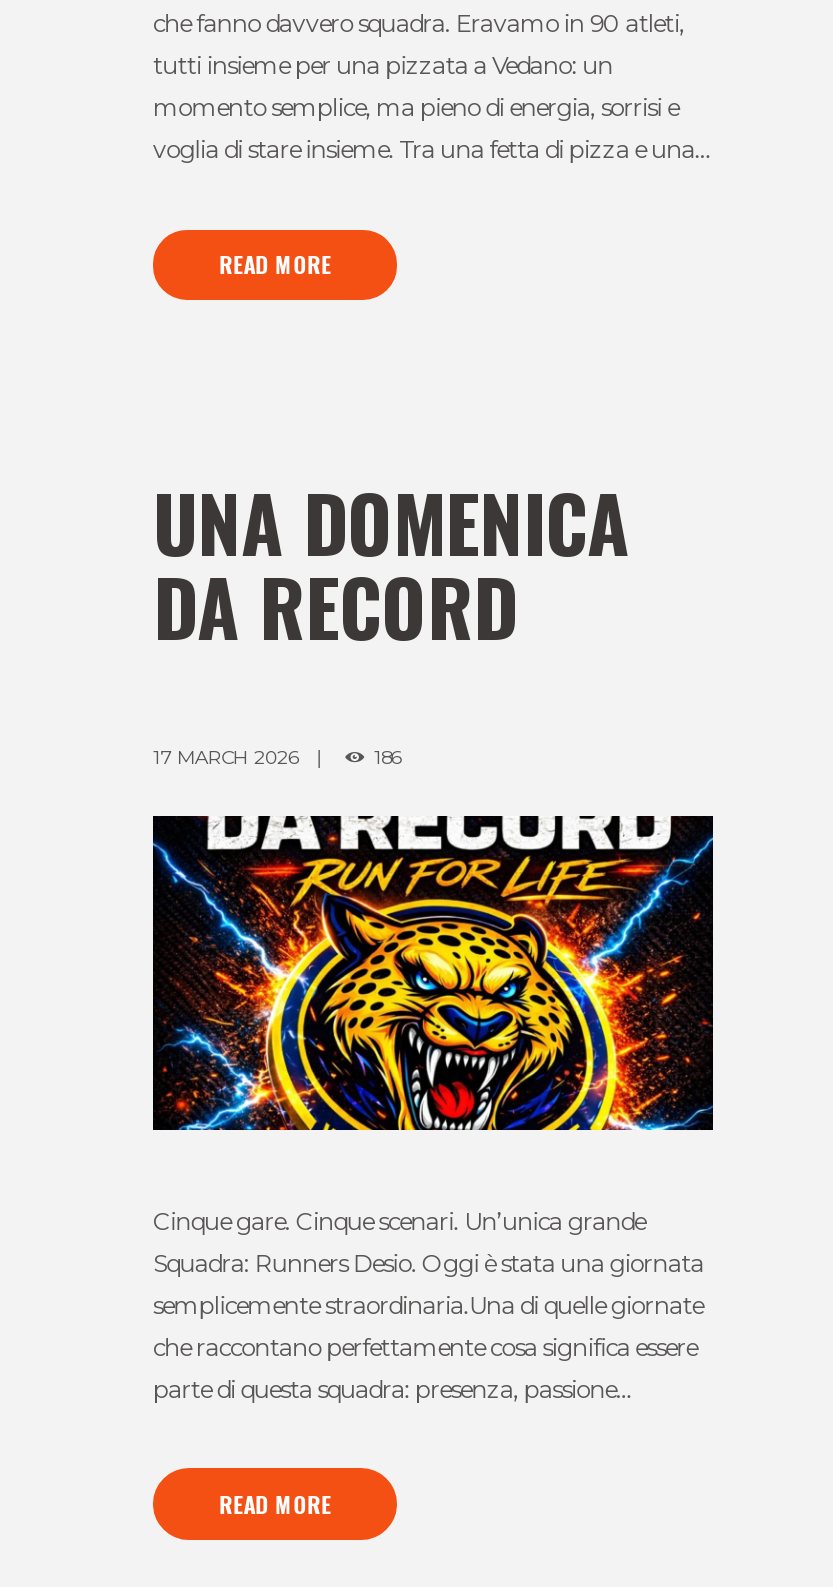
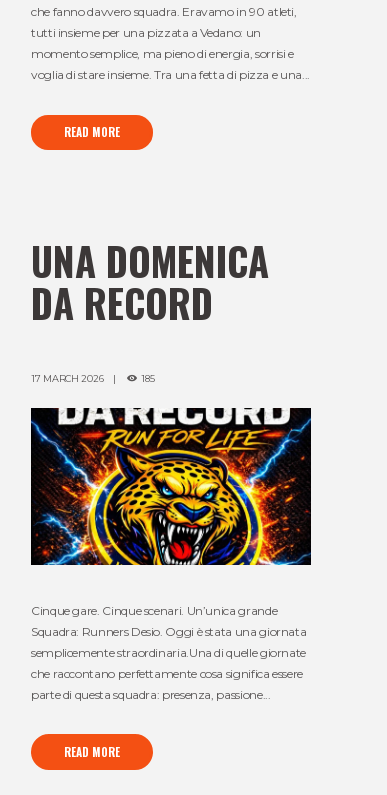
- 186
+ 185
